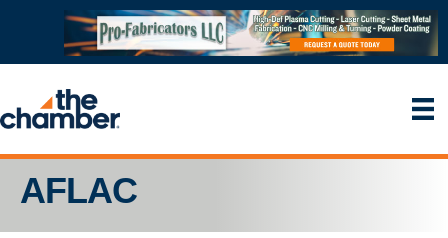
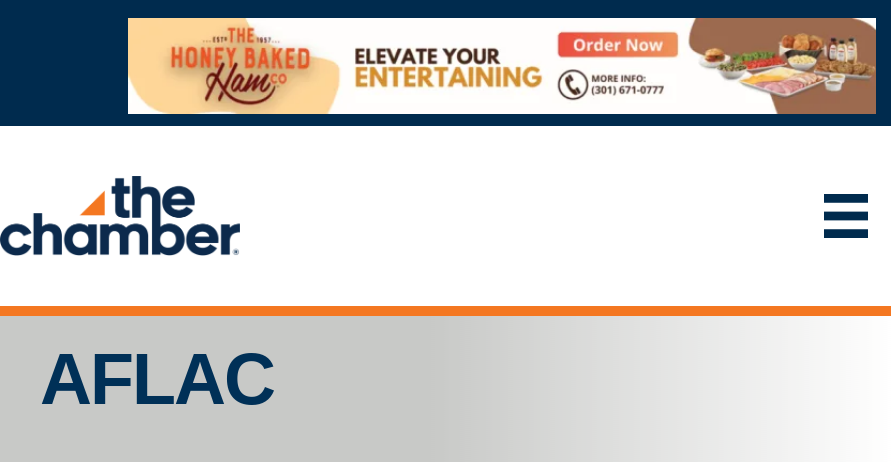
- [image]
+ [image]
